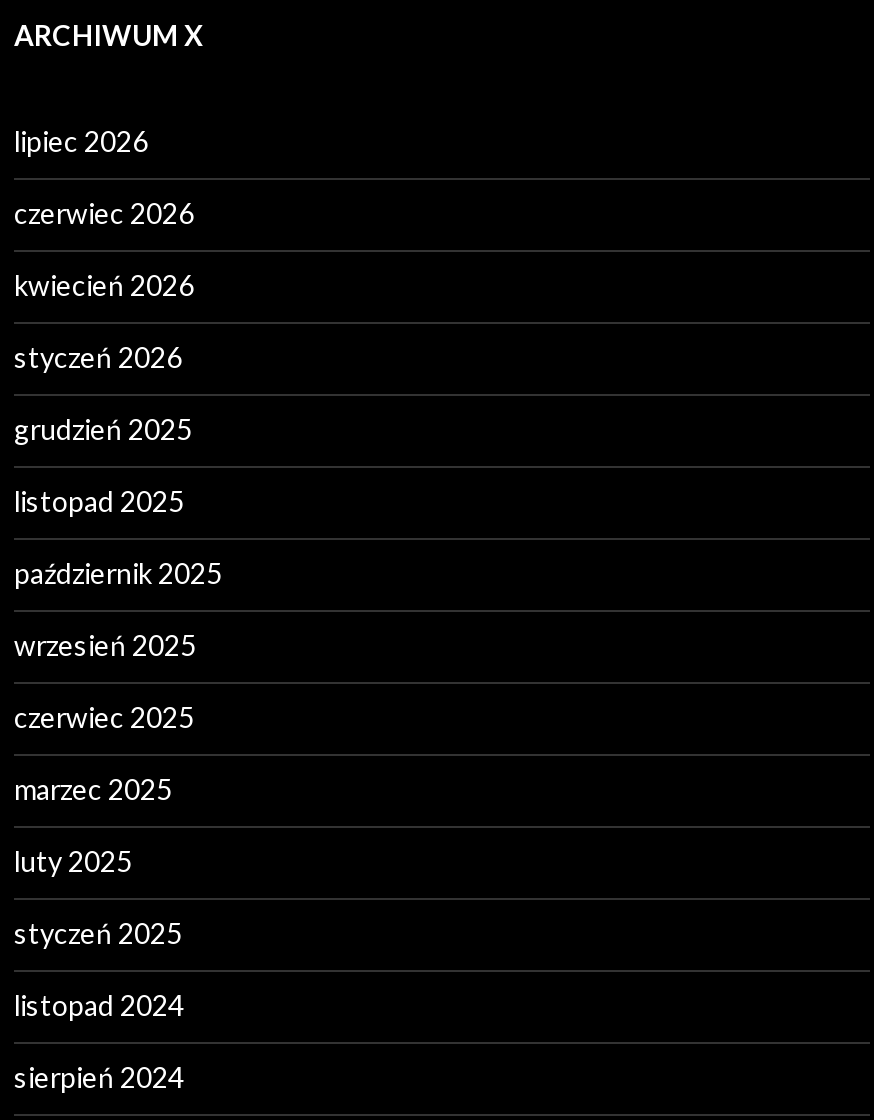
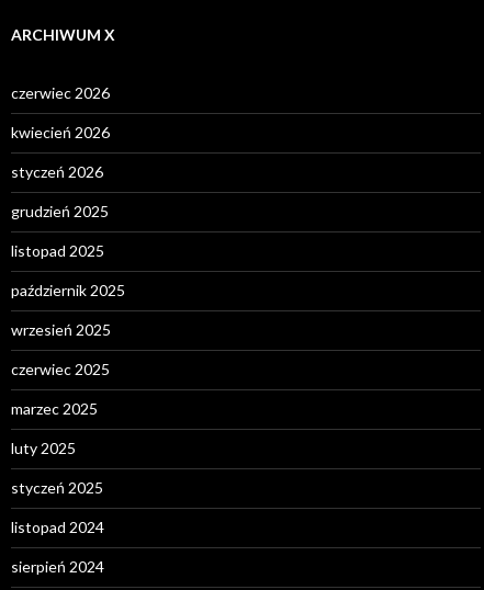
- lipiec 2026
